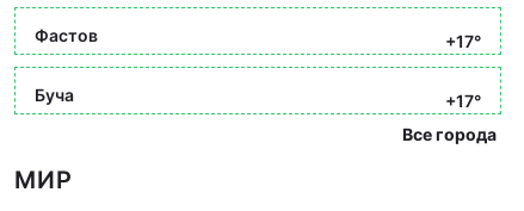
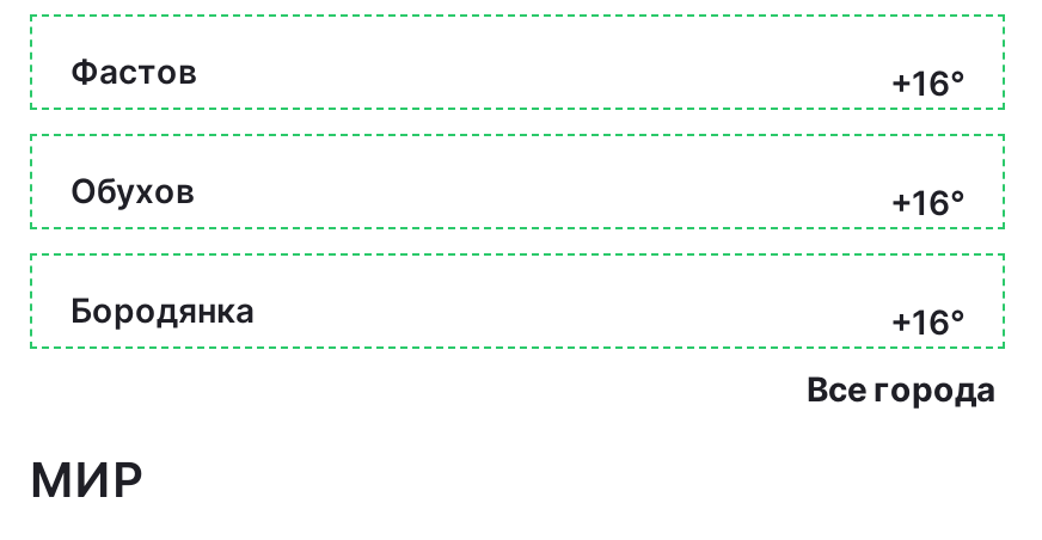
- +17°
- Буча
- +17°
+ +16°
+ Обухов
+ +16°
+ Бородянка
+ +16°
